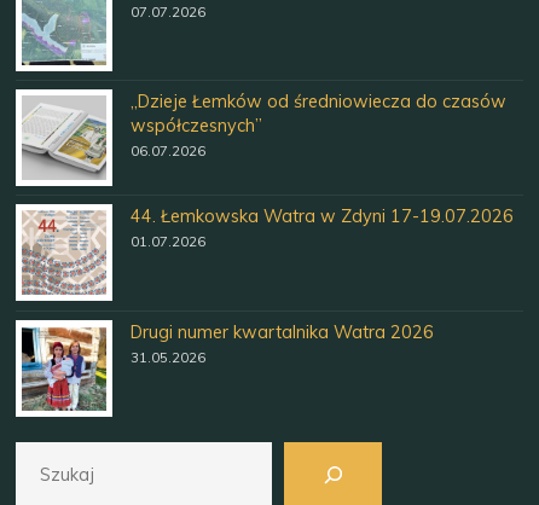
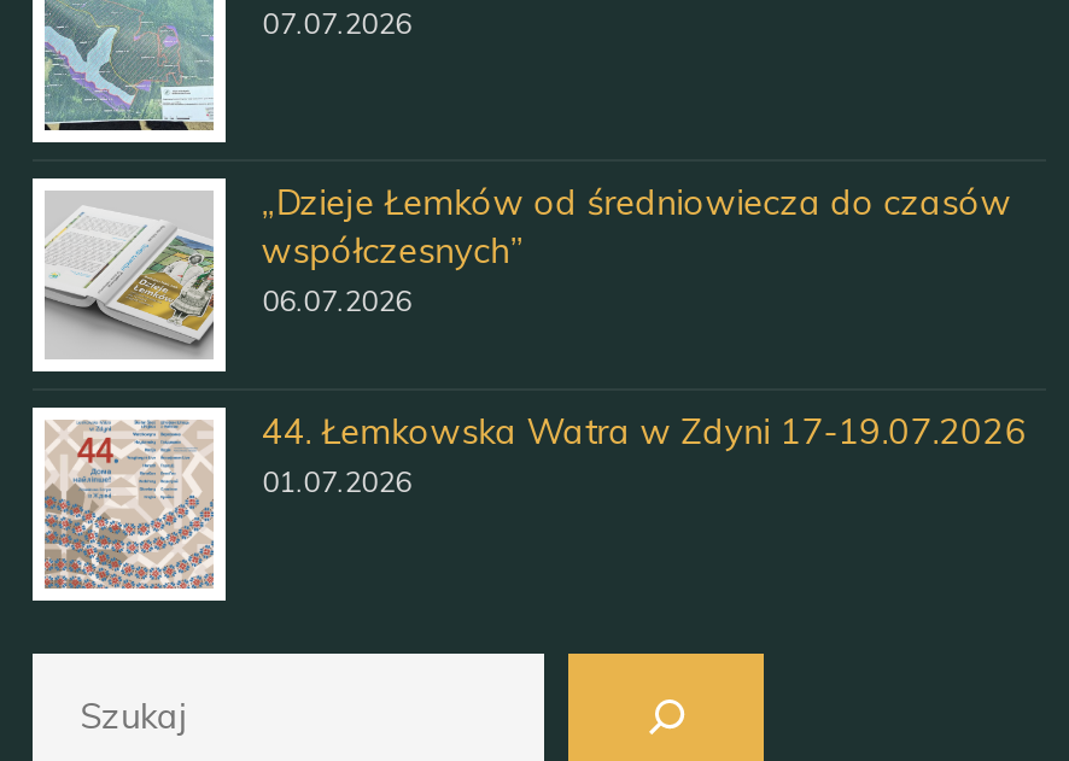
- [image]
- Drugi numer kwartalnika Watra 2026
- 31.05.2026
